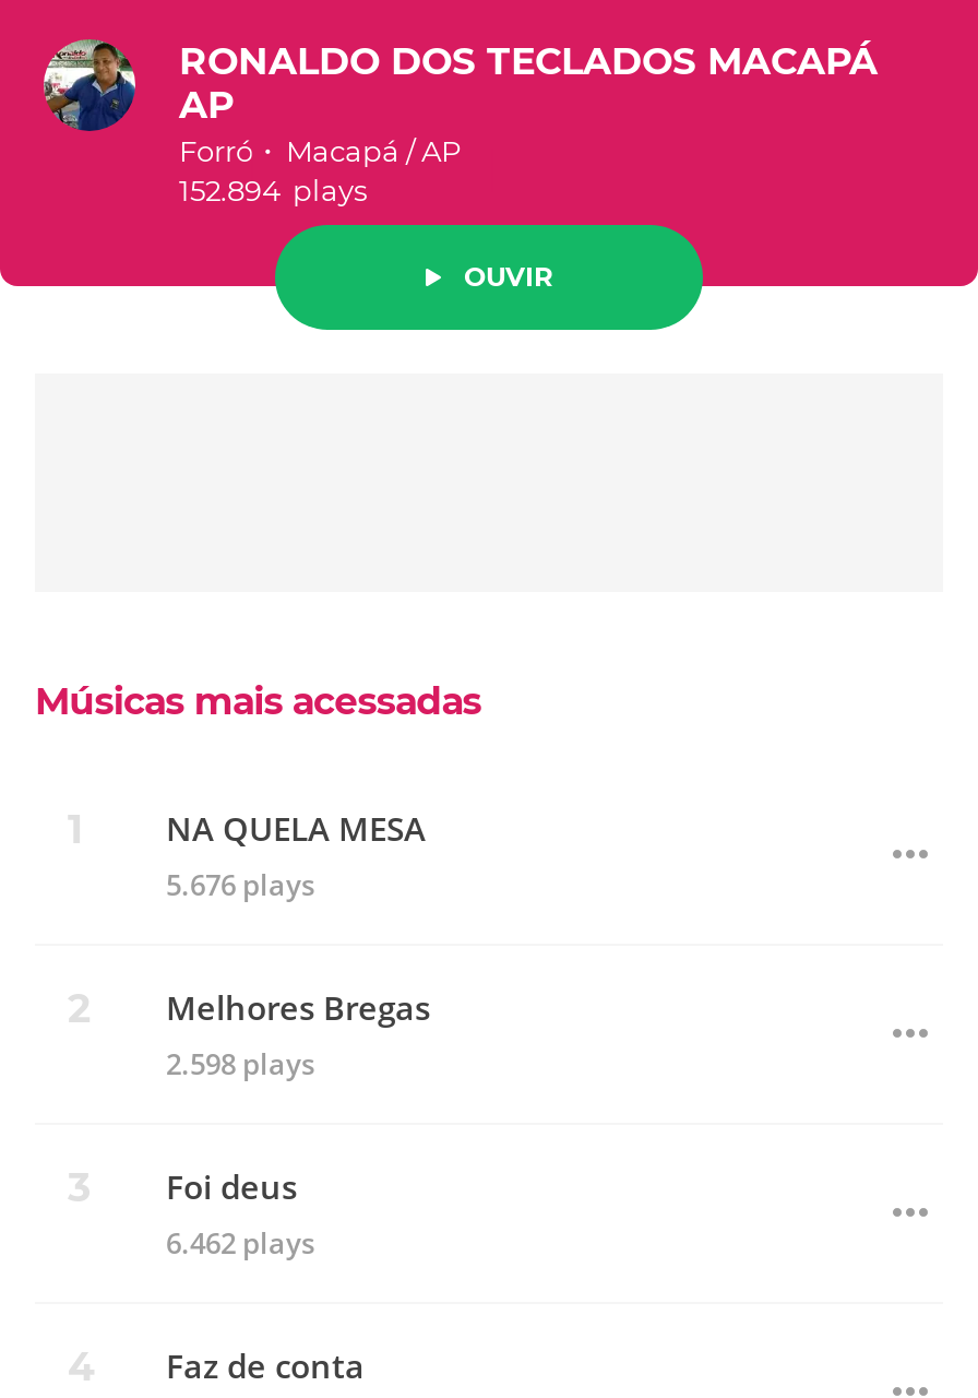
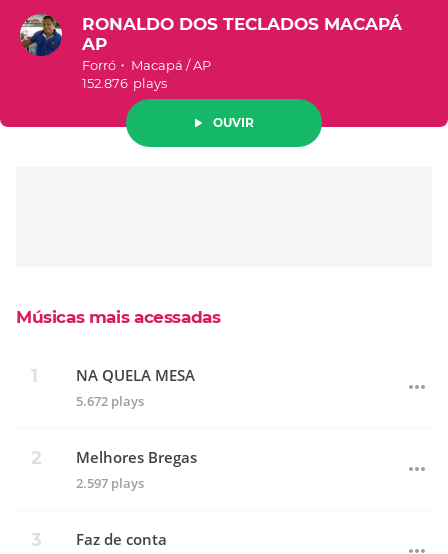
- 152.894 plays
+ 152.876 plays

- 5.676 plays
+ 5.672 plays

- 2.598 plays
- Foi deus
- 6.462 plays
+ 2.597 plays
